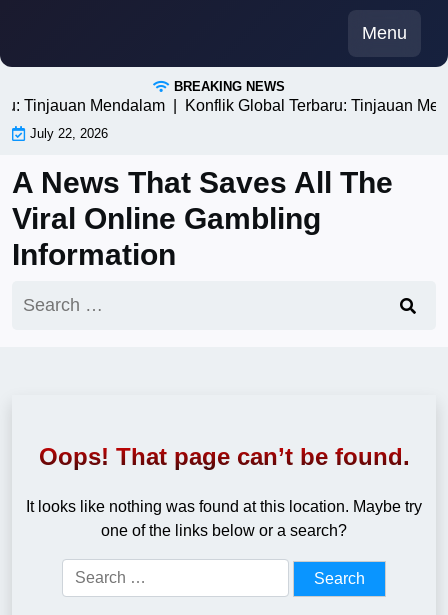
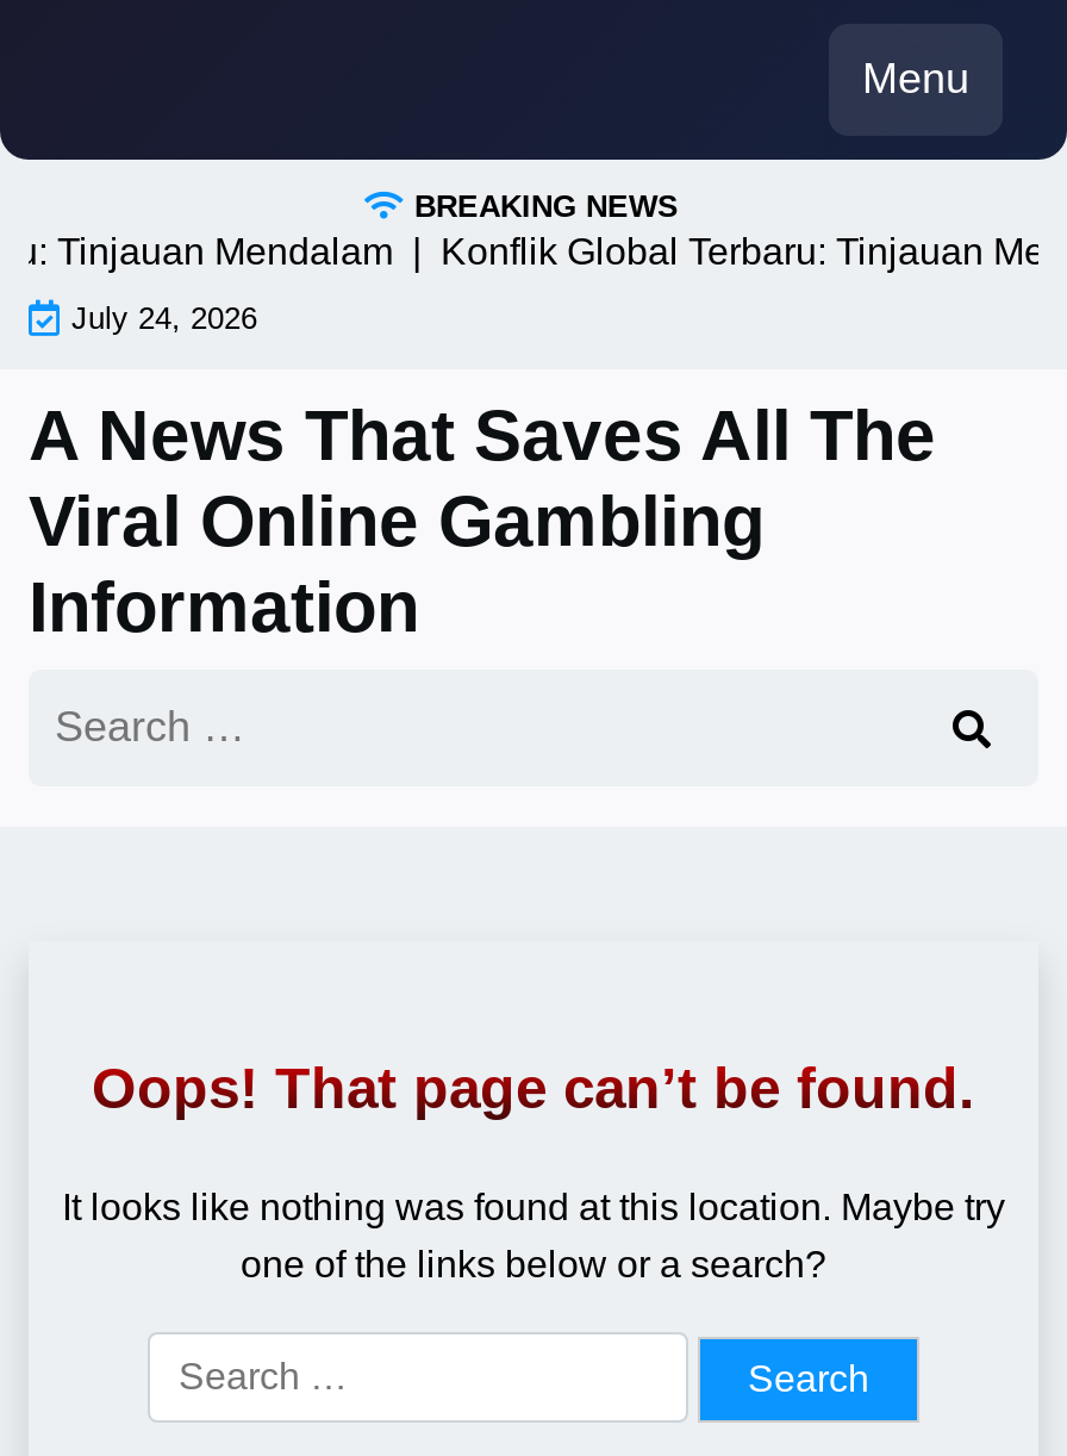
- July 22, 2026
+ July 24, 2026
